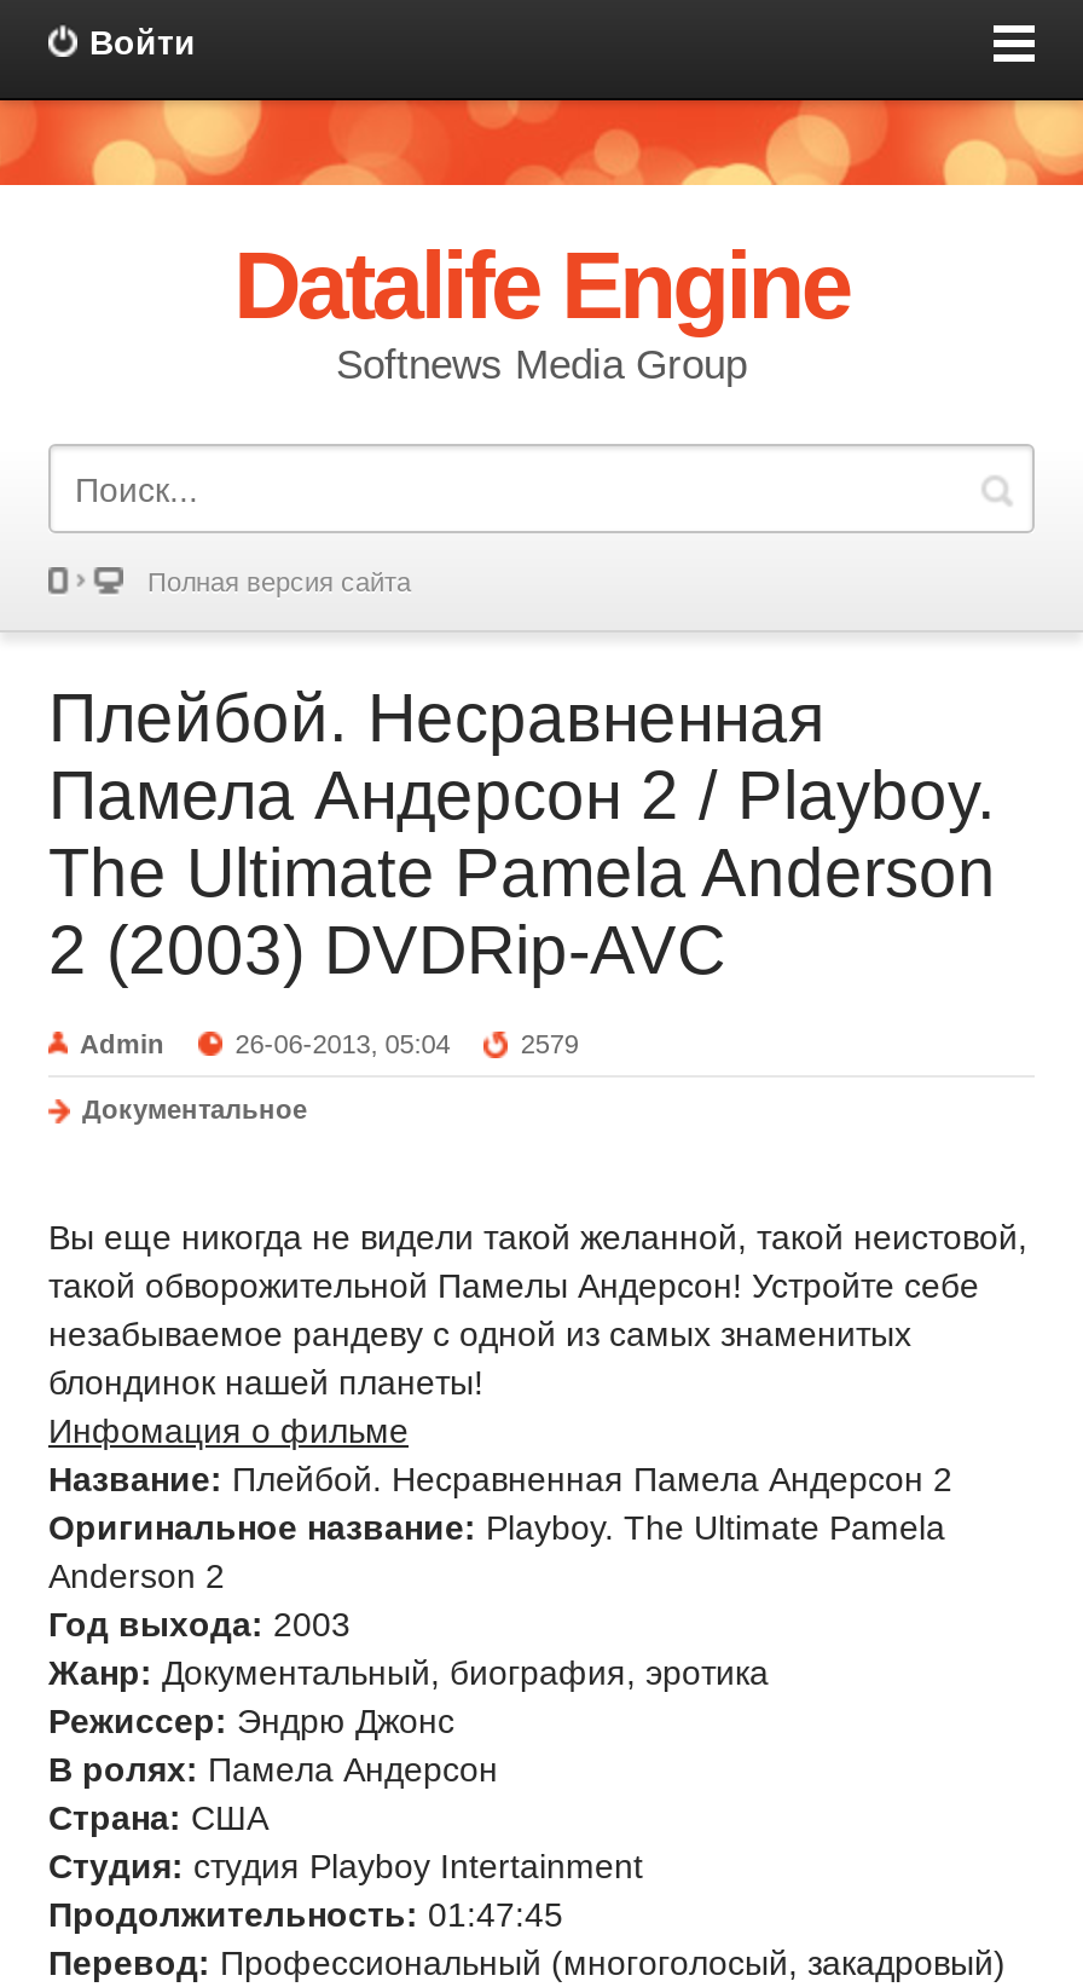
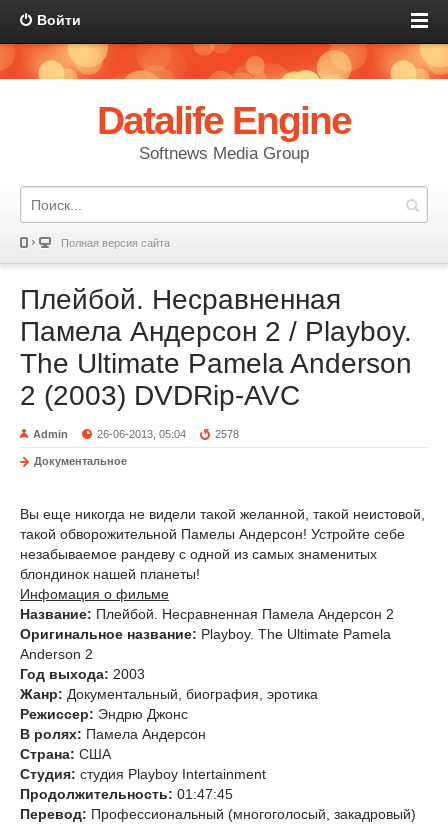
- 2579
+ 2578
